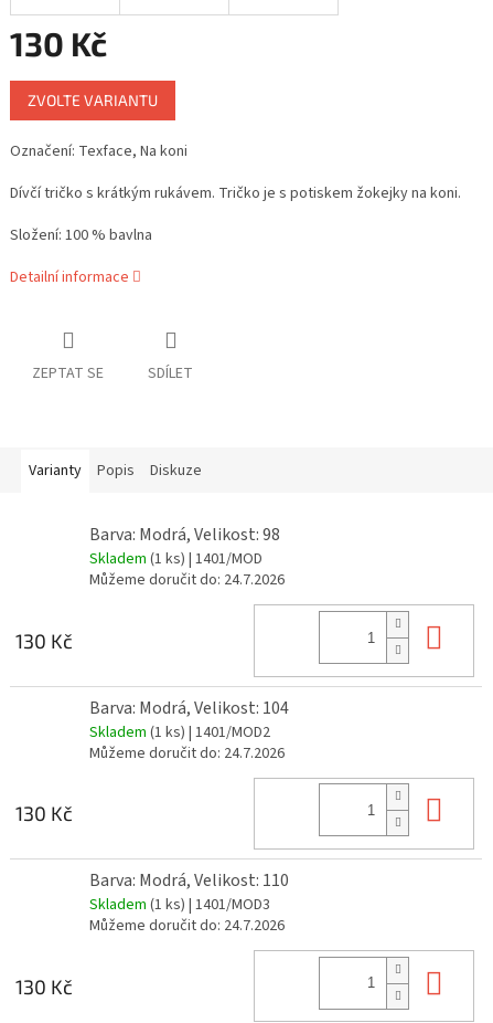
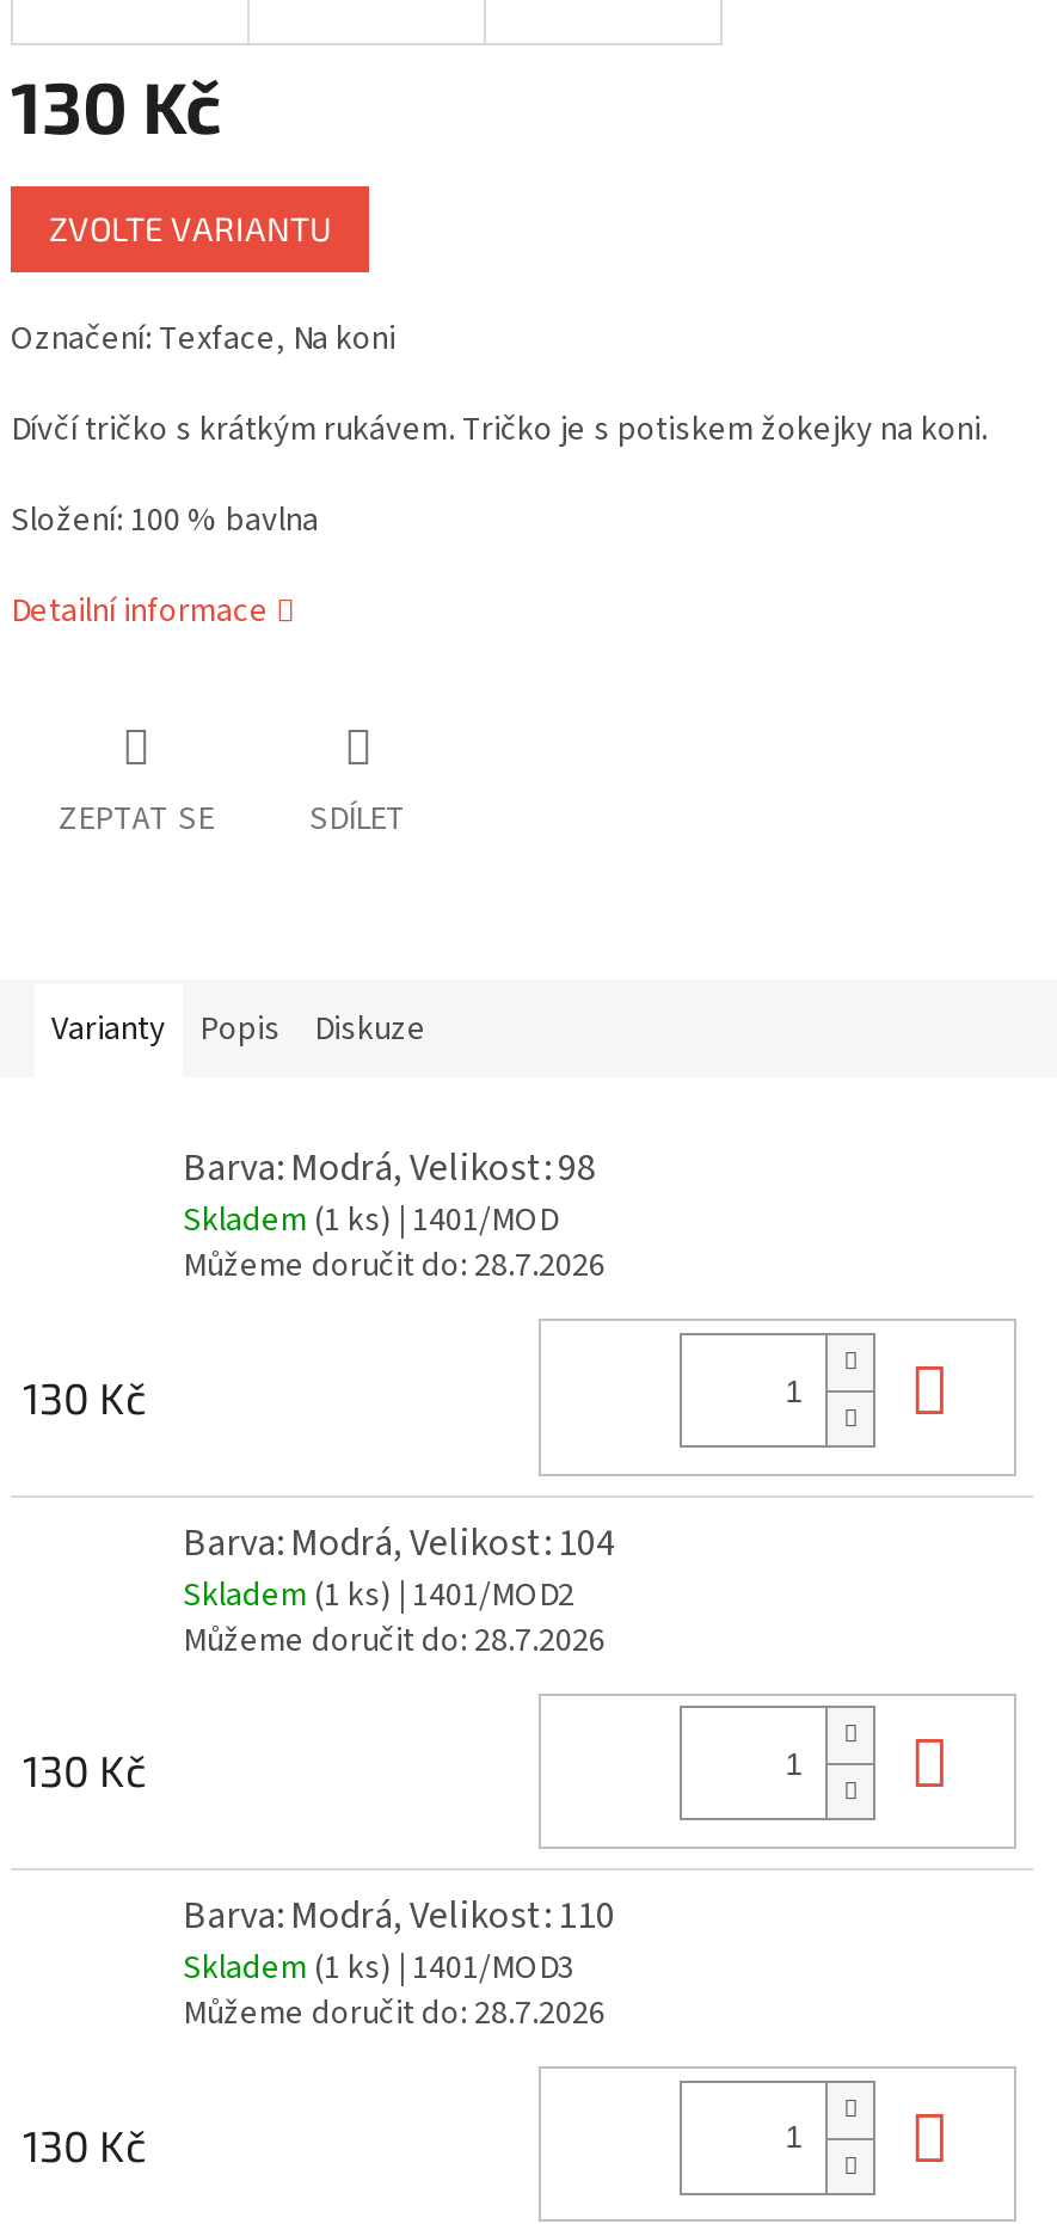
- Můžeme doručit do: 24.7.2026
+ Můžeme doručit do: 28.7.2026

- Můžeme doručit do: 24.7.2026
+ Můžeme doručit do: 28.7.2026

- Můžeme doručit do: 24.7.2026
+ Můžeme doručit do: 28.7.2026
